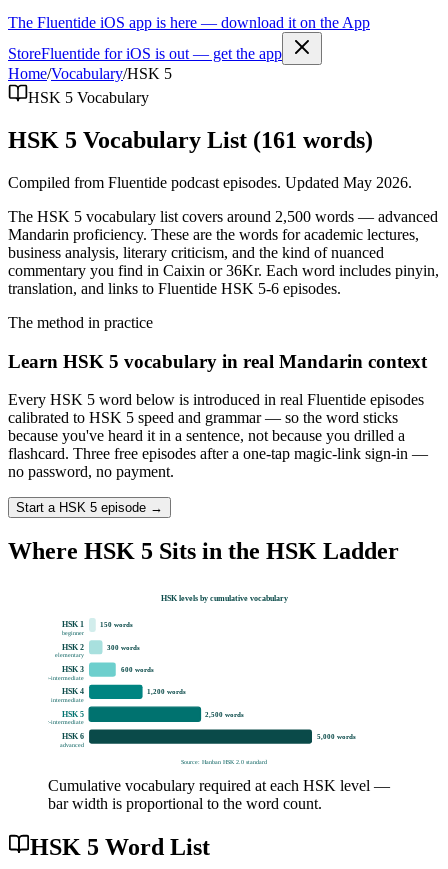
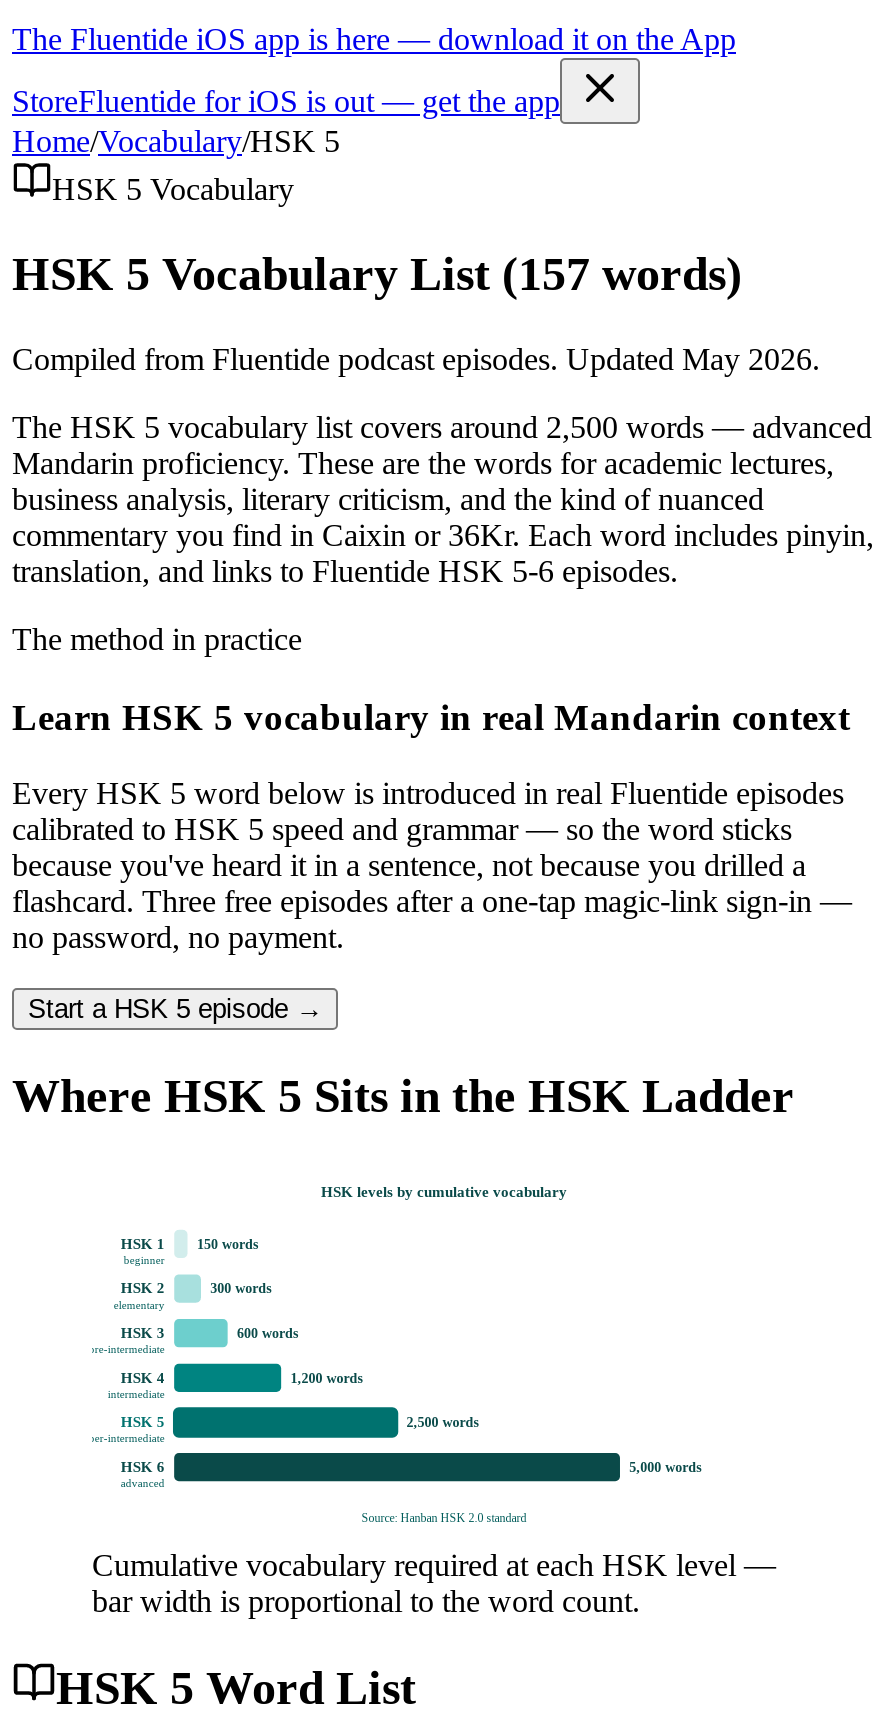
- HSK 5 Vocabulary List (161 words)
+ HSK 5 Vocabulary List (157 words)
